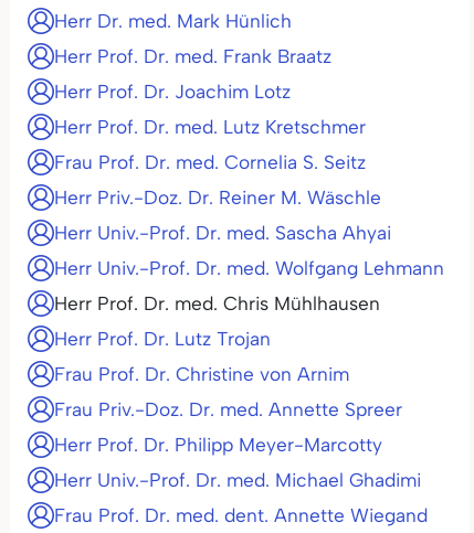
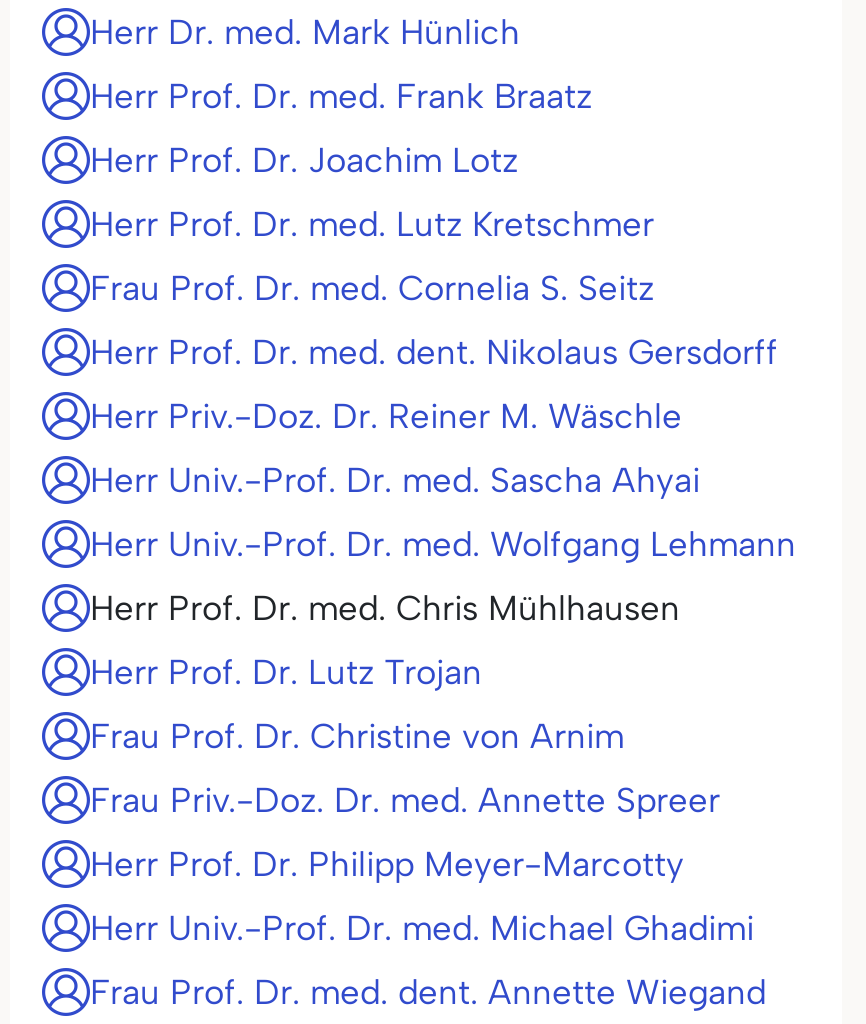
+ Herr Prof. Dr. med. dent. Nikolaus Gersdorff
